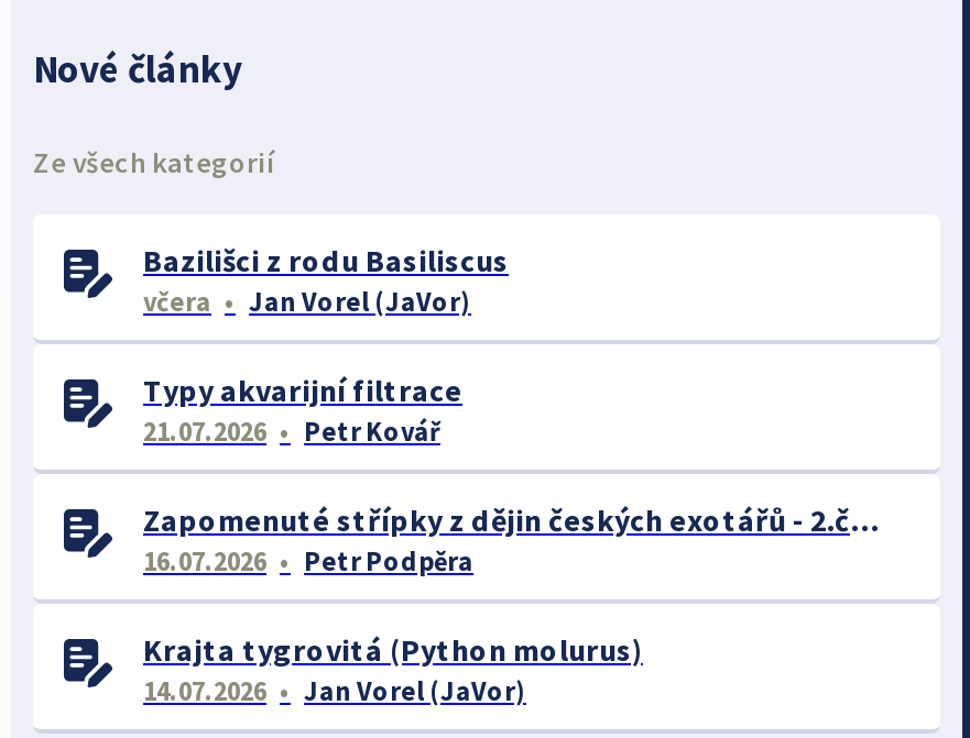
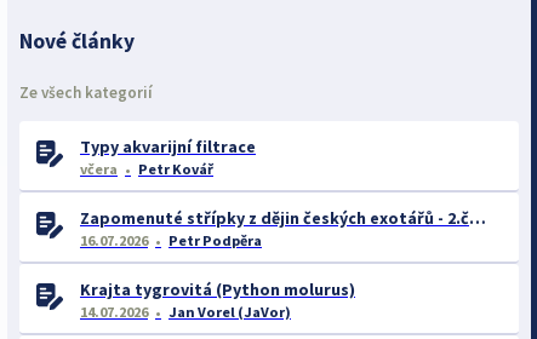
- Bazilišci z rodu Basiliscus
- včera
- Jan Vorel (JaVor)

- 21.07.2026
+ včera
